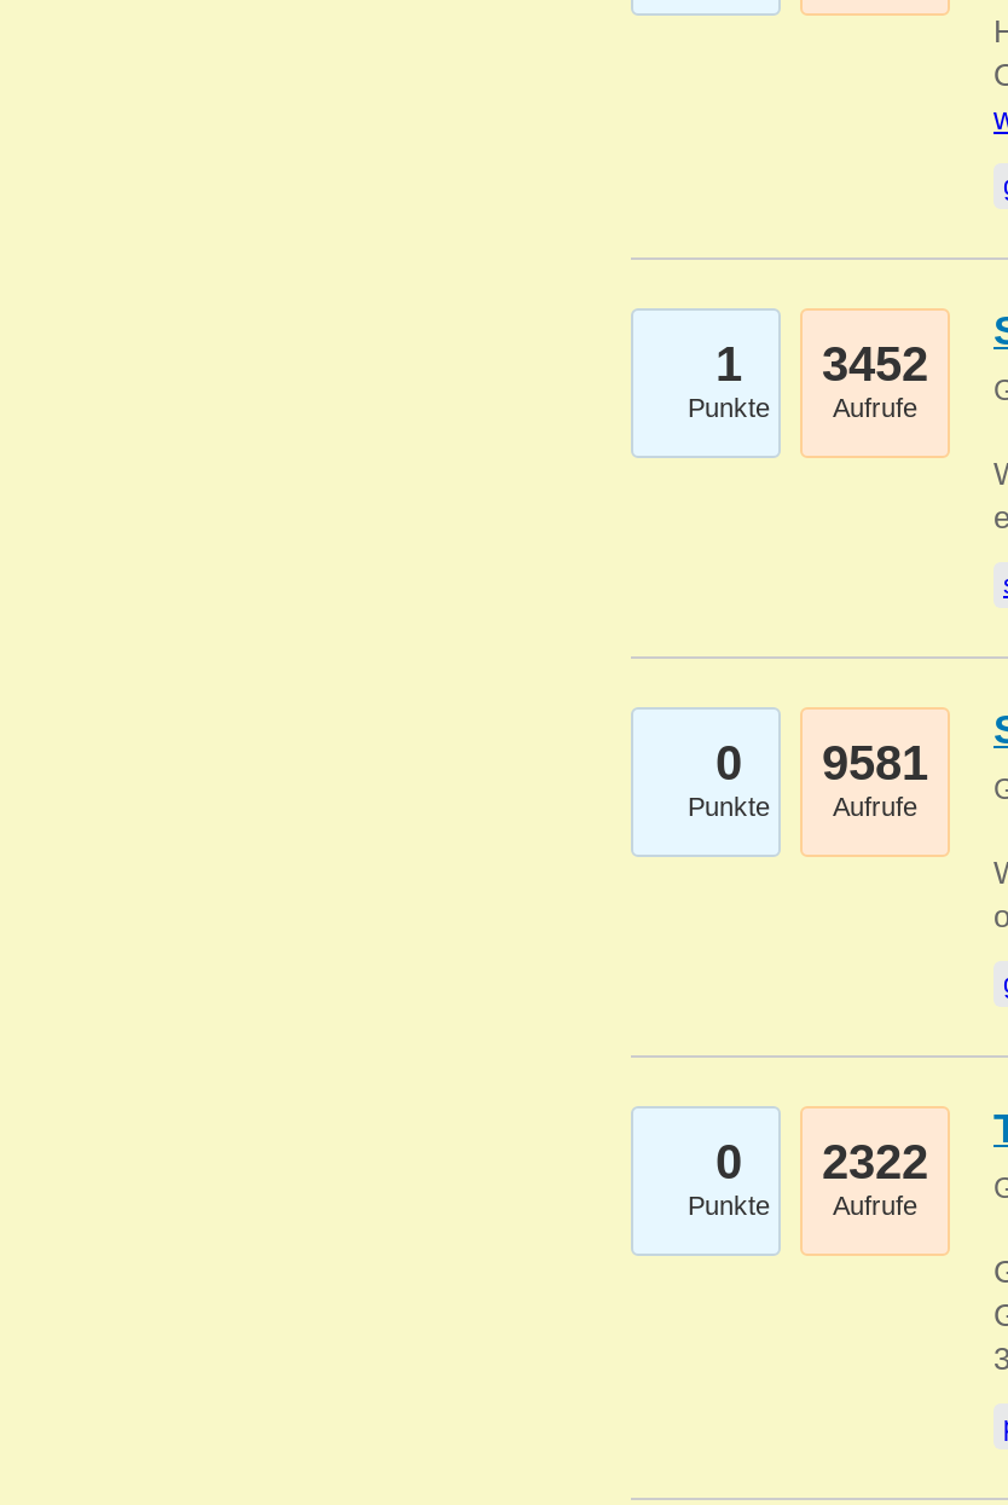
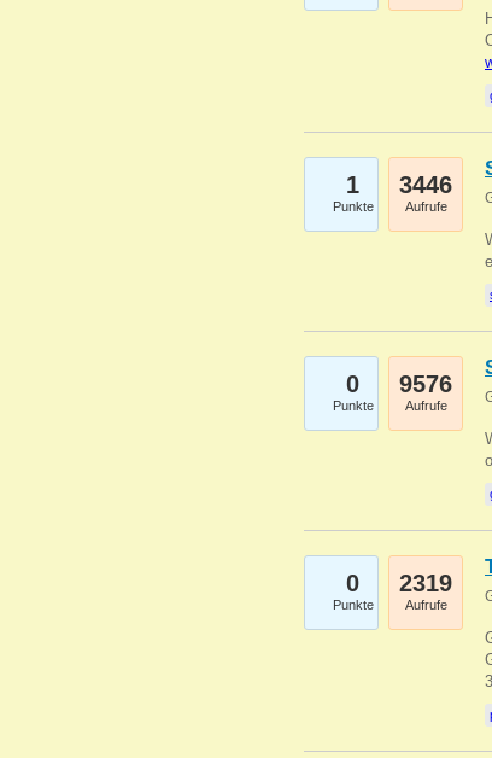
- 3452
+ 3446

- 9581
+ 9576

- 2322
+ 2319
